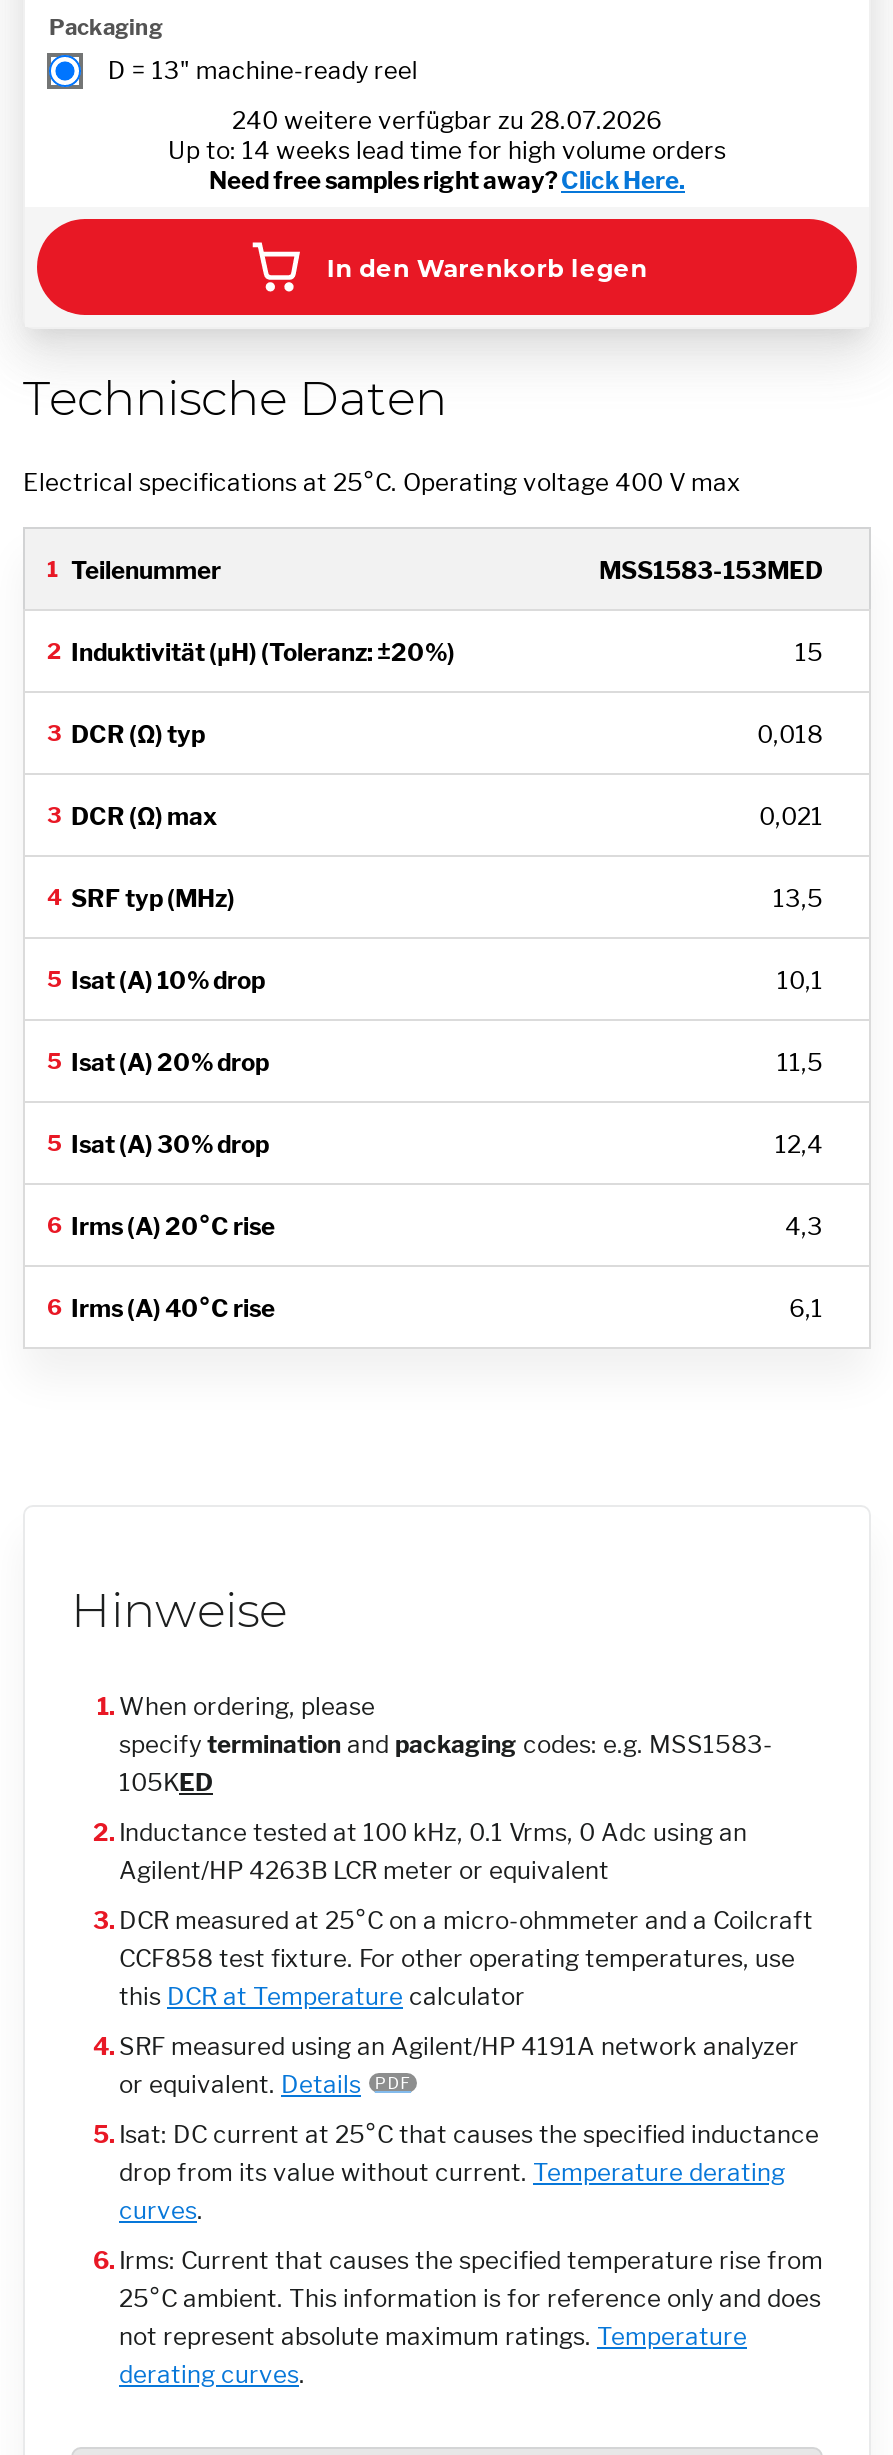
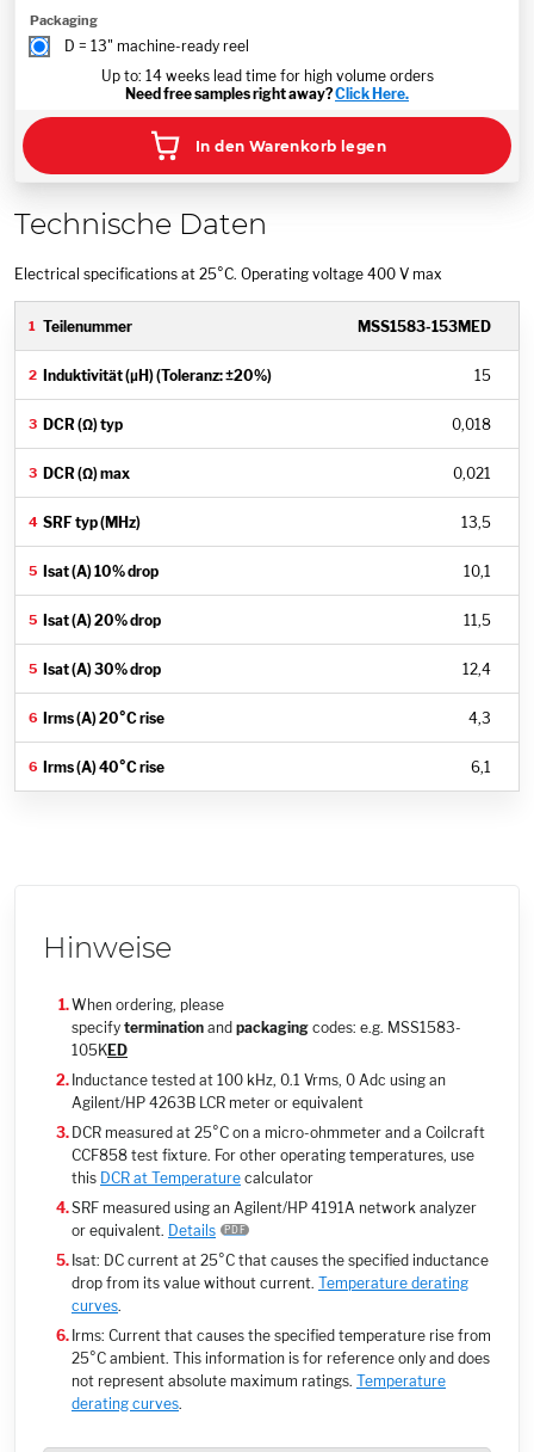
- 240 weitere verfügbar zu 28.07.2026
